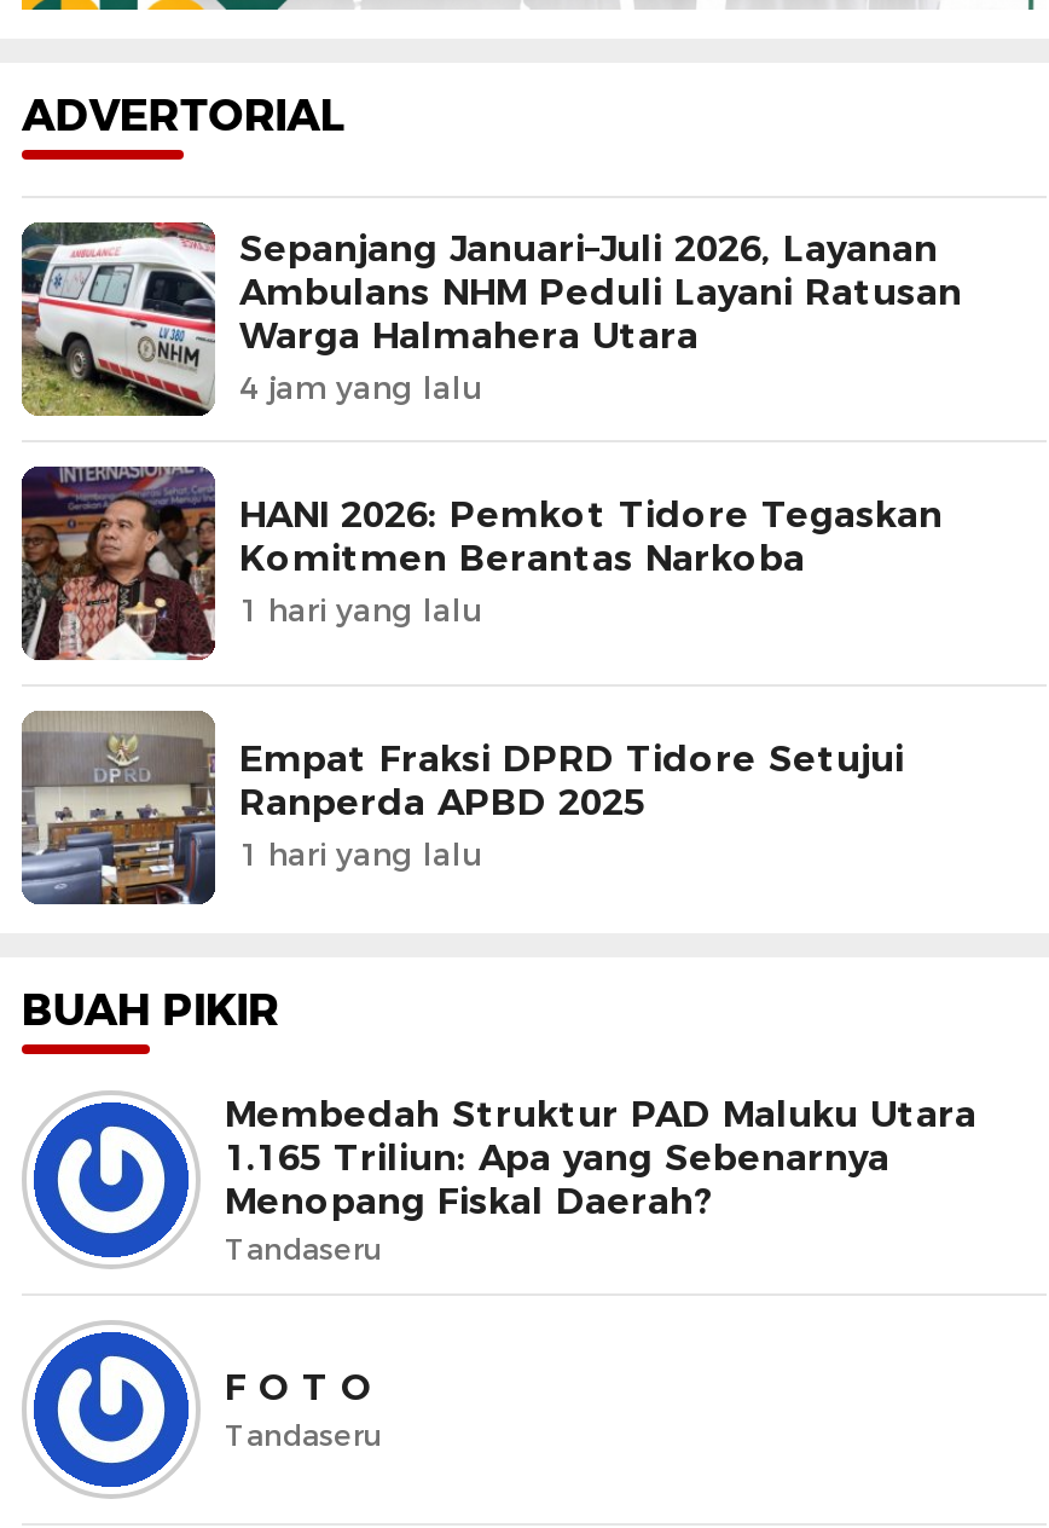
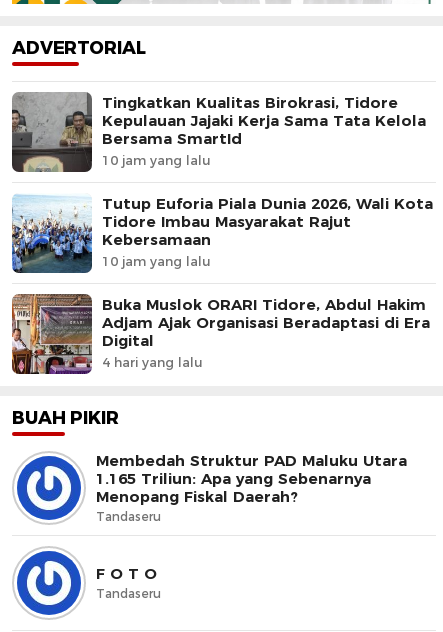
- [image]
- Sepanjang Januari–Juli 2026, Layanan
- Ambulans NHM Peduli Layani Ratusan
- Warga Halmahera Utara
- 4 jam yang lalu
+ [image]
+ Tingkatkan Kualitas Birokrasi, Tidore
+ Kepulauan Jajaki Kerja Sama Tata Kelola
+ Bersama SmartId
+ 10 jam yang lalu

- [image]
- HANI 2026: Pemkot Tidore Tegaskan
- Komitmen Berantas Narkoba
- 1 hari yang lalu
+ [image]
+ Tutup Euforia Piala Dunia 2026, Wali Kota
+ Tidore Imbau Masyarakat Rajut
+ Kebersamaan
+ 10 jam yang lalu

- [image]
- Empat Fraksi DPRD Tidore Setujui
- Ranperda APBD 2025
- 1 hari yang lalu
+ [image]
+ Buka Muslok ORARI Tidore, Abdul Hakim
+ Adjam Ajak Organisasi Beradaptasi di Era
+ Digital
+ 4 hari yang lalu
